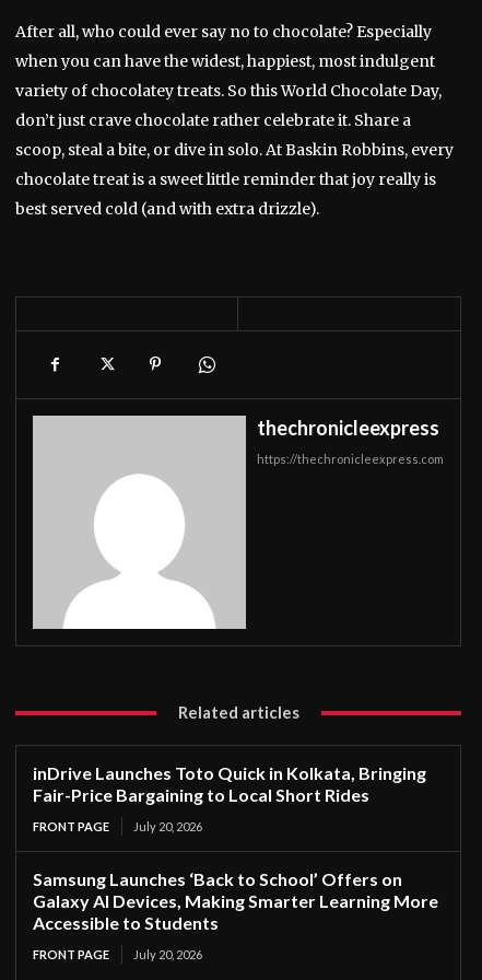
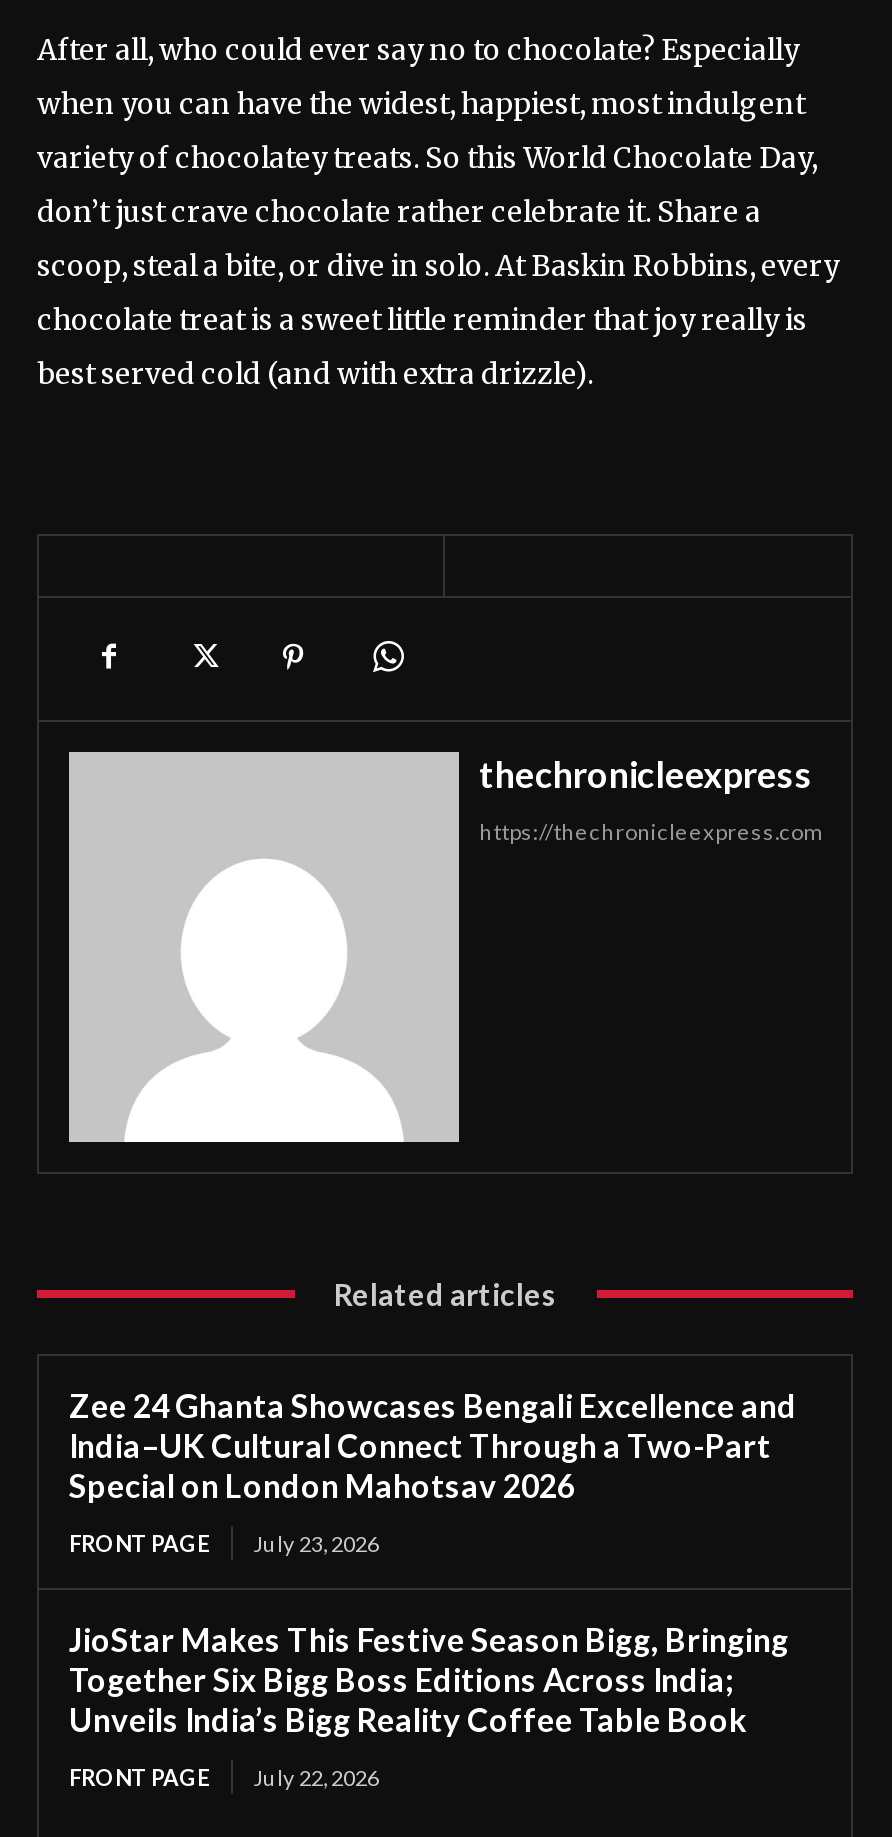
- inDrive Launches Toto Quick in Kolkata, Bringing
- Fair-Price Bargaining to Local Short Rides
+ Zee 24 Ghanta Showcases Bengali Excellence and
+ India–UK Cultural Connect Through a Two-Part
+ Special on London Mahotsav 2026

- FRONT PAGE July 20, 2026
+ FRONT PAGE July 23, 2026

- Samsung Launches ‘Back to School’ Offers on
- Galaxy AI Devices, Making Smarter Learning More
- Accessible to Students
+ JioStar Makes This Festive Season Bigg, Bringing
+ Together Six Bigg Boss Editions Across India;
+ Unveils India’s Bigg Reality Coffee Table Book

- FRONT PAGE July 20, 2026
+ FRONT PAGE July 22, 2026
